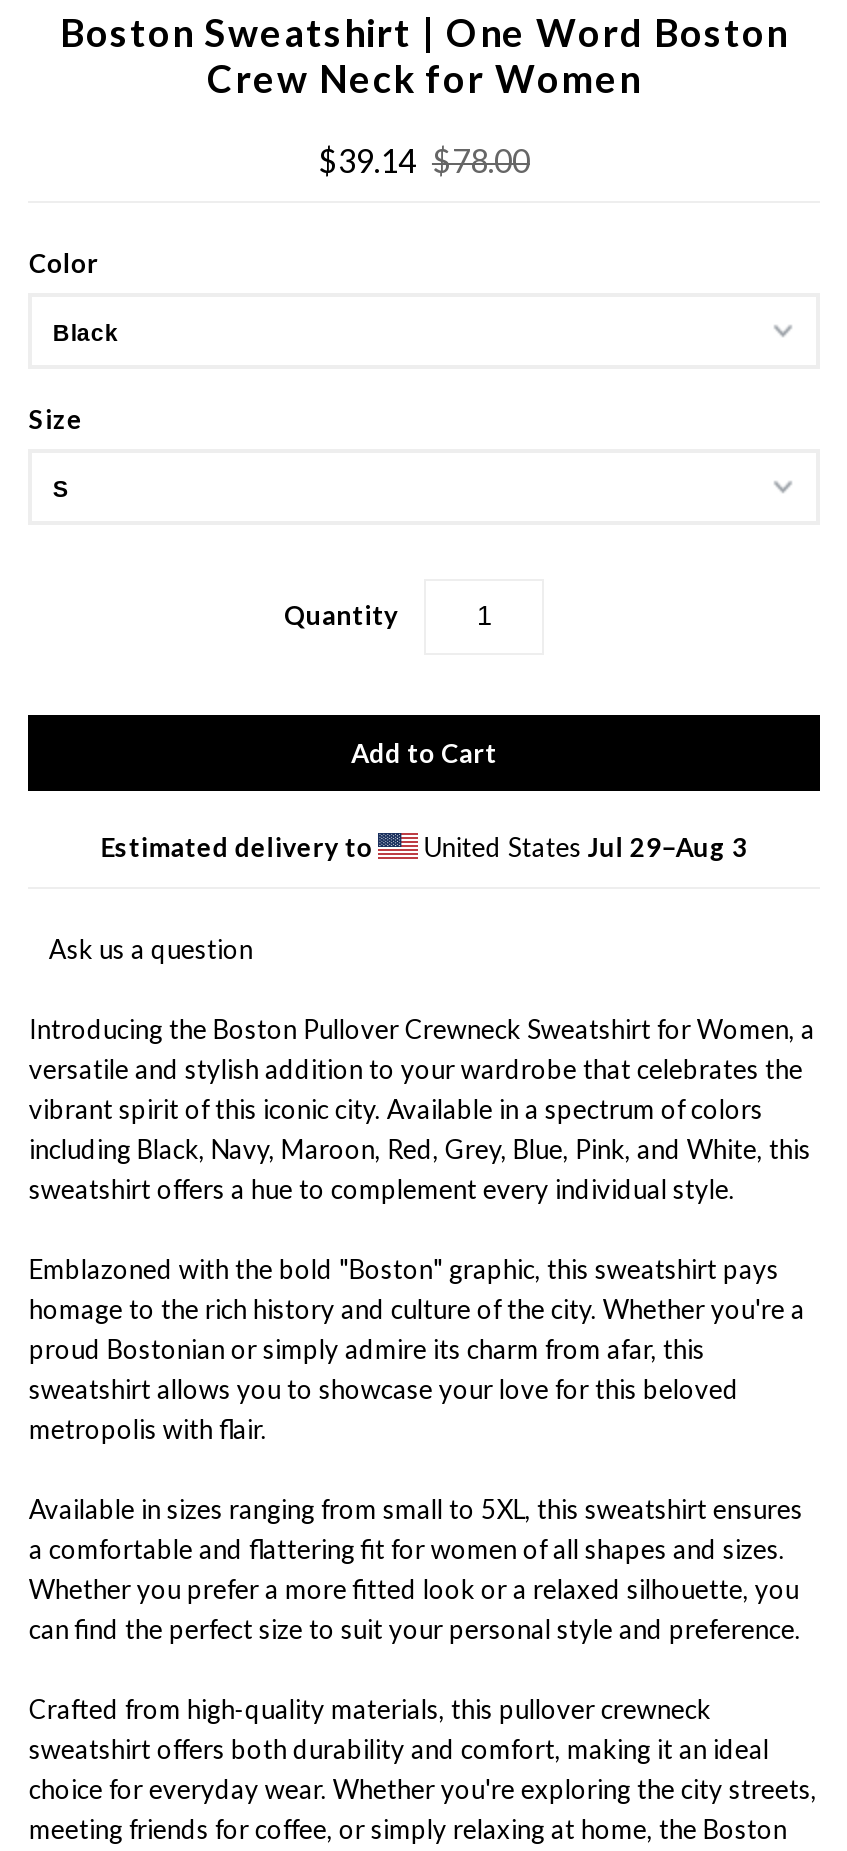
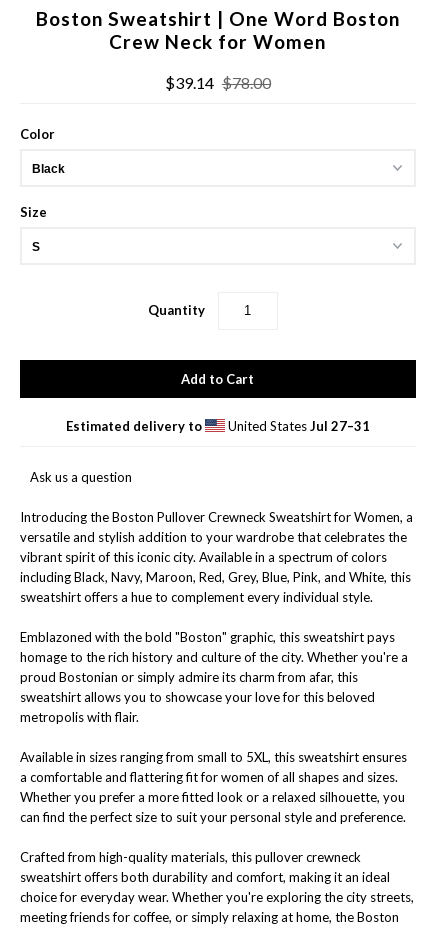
- United States Jul 29–Aug 3
+ United States Jul 27–31
